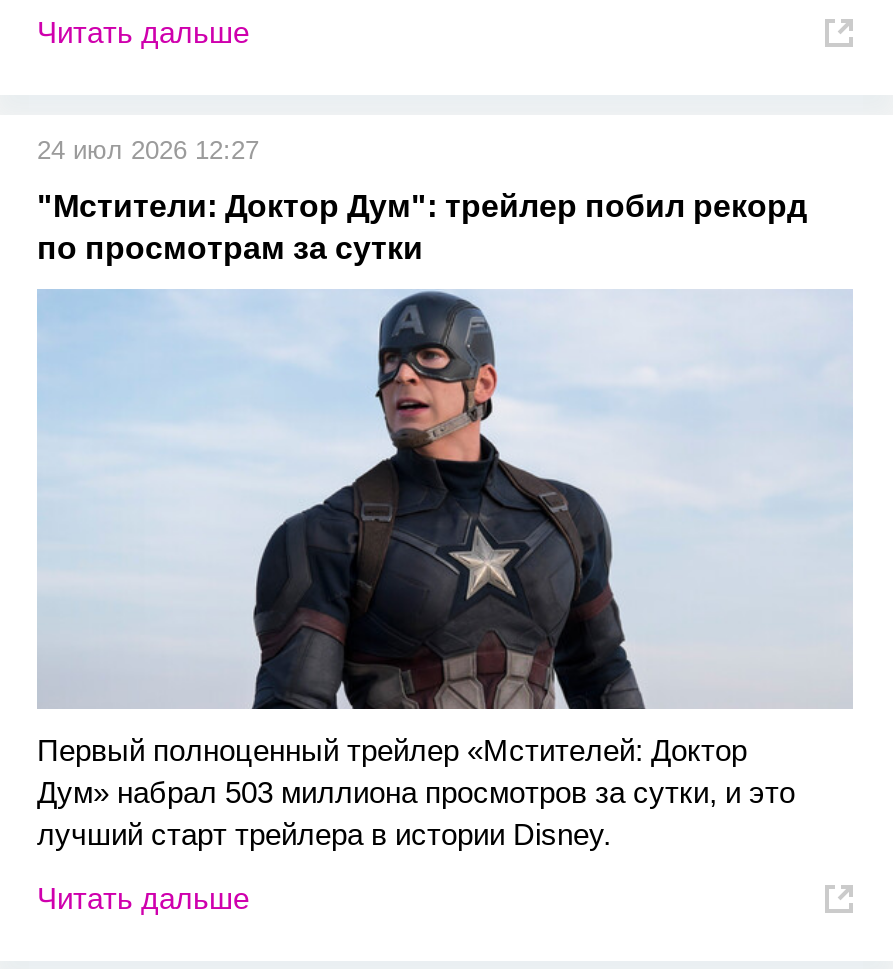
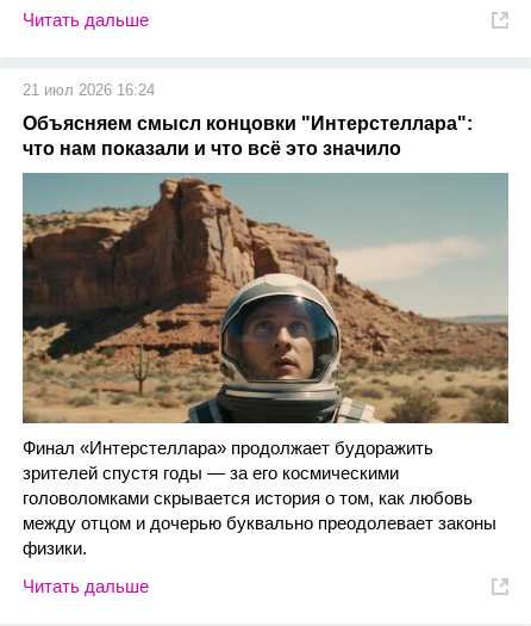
- 24 июл 2026 12:27
+ 21 июл 2026 16:24

- "Мстители: Доктор Дум": трейлер побил рекорд
- по просмотрам за сутки
+ Объясняем смысл концовки "Интерстеллара":
+ что нам показали и что всё это значило

- [image]
- Первый полноценный трейлер «Мстителей: Доктор
- Дум» набрал 503 миллиона просмотров за сутки, и это
- лучший старт трейлера в истории Disney.
+ [image]
+ Финал «Интерстеллара» продолжает будоражить
+ зрителей спустя годы — за его космическими
+ головоломками скрывается история о том, как любовь
+ между отцом и дочерью буквально преодолевает законы
+ физики.
